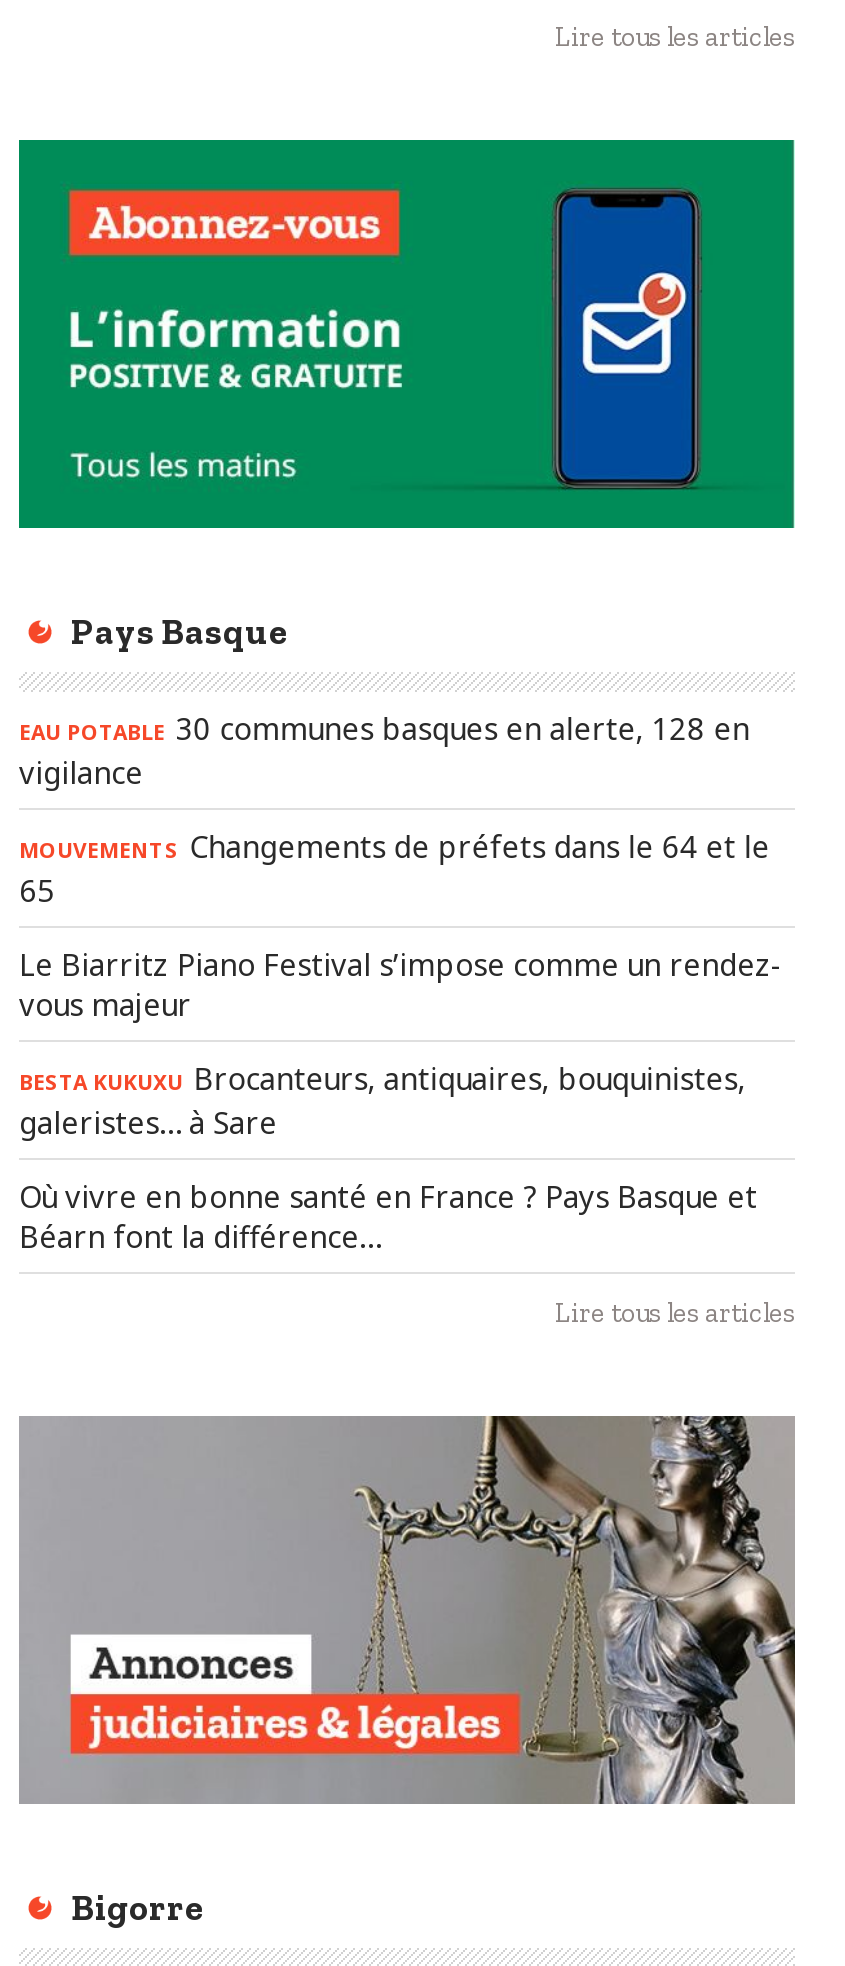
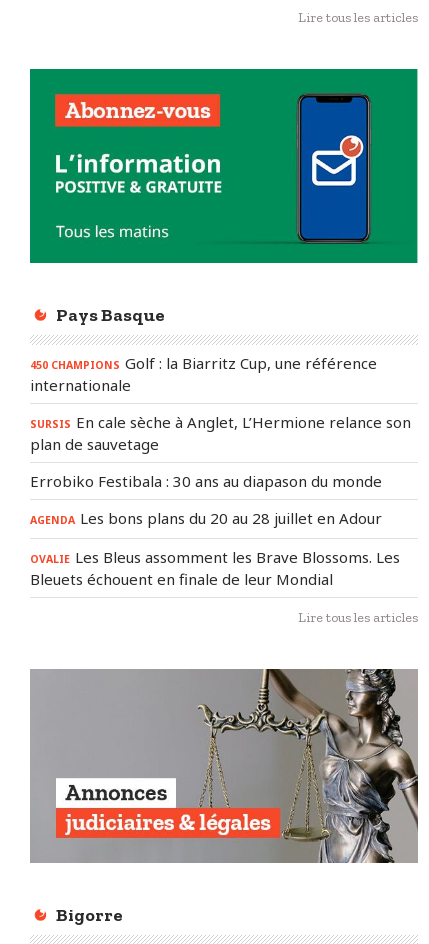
- EAU POTABLE 30 communes basques en alerte, 128 en
- vigilance
+ 450 CHAMPIONS Golf : la Biarritz Cup, une référence
+ internationale

- MOUVEMENTS Changements de préfets dans le 64 et le
- 65
+ SURSIS En cale sèche à Anglet, L’Hermione relance son
+ plan de sauvetage

- Le Biarritz Piano Festival s’impose comme un rendez-
- vous majeur
+ Errobiko Festibala : 30 ans au diapason du monde

- BESTA KUKUXU Brocanteurs, antiquaires, bouquinistes,
- galeristes… à Sare
+ AGENDA Les bons plans du 20 au 28 juillet en Adour

- Où vivre en bonne santé en France ? Pays Basque et
- Béarn font la différence…
+ OVALIE Les Bleus assomment les Brave Blossoms. Les
+ Bleuets échouent en finale de leur Mondial
